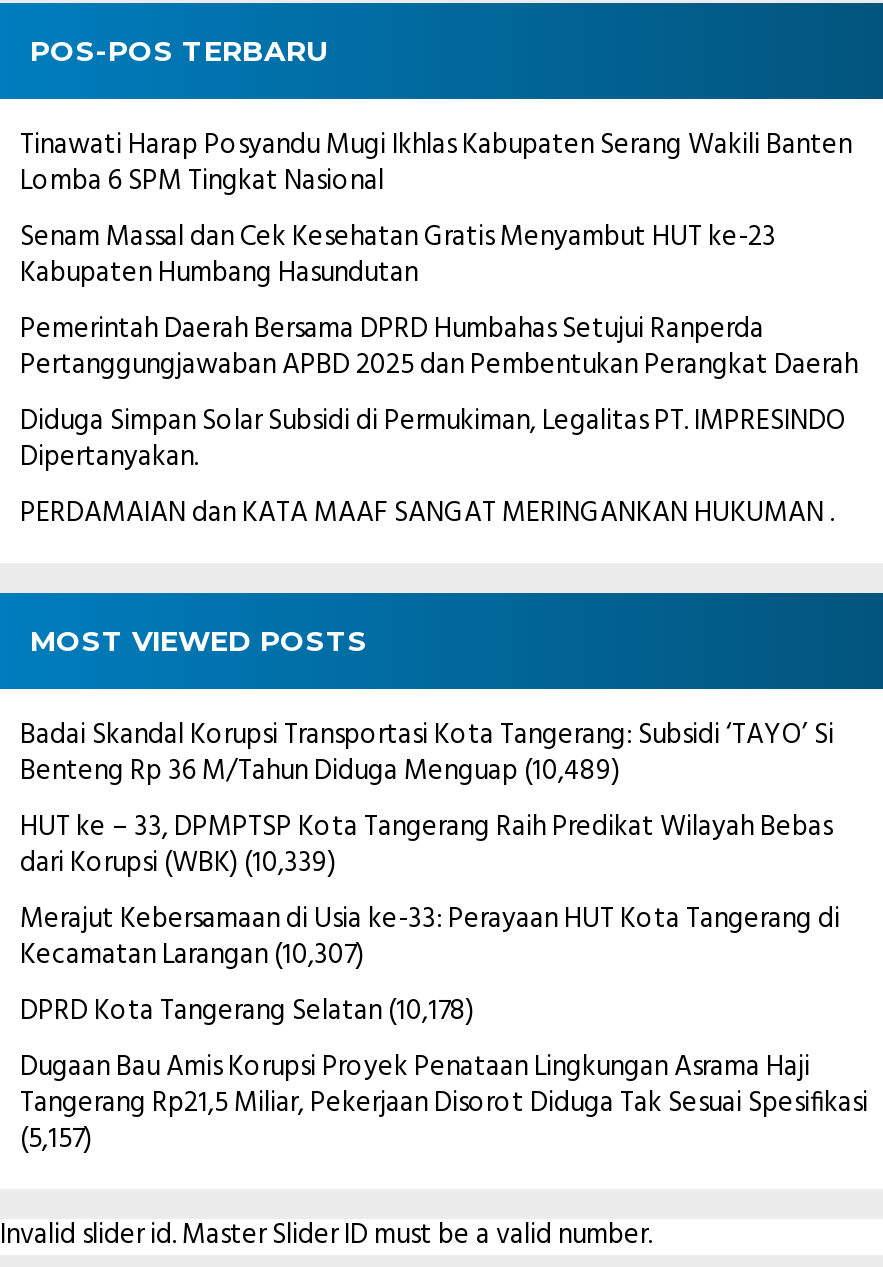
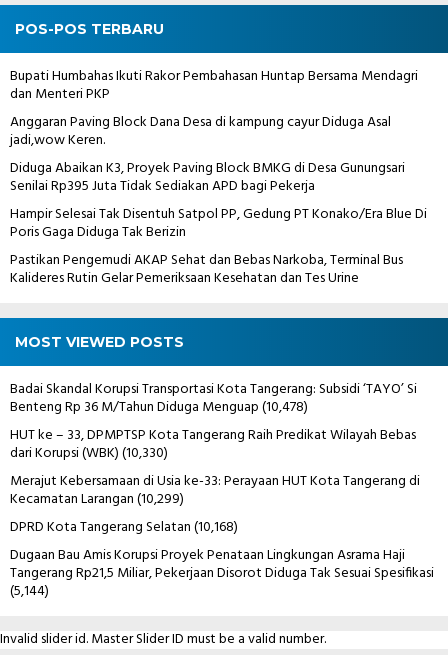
- Tinawati Harap Posyandu Mugi Ikhlas Kabupaten Serang Wakili Banten
- Lomba 6 SPM Tingkat Nasional
- Senam Massal dan Cek Kesehatan Gratis Menyambut HUT ke-23
- Kabupaten Humbang Hasundutan
- Pemerintah Daerah Bersama DPRD Humbahas Setujui Ranperda
- Pertanggungjawaban APBD 2025 dan Pembentukan Perangkat Daerah
- Diduga Simpan Solar Subsidi di Permukiman, Legalitas PT. IMPRESINDO
- Dipertanyakan.
- PERDAMAIAN dan KATA MAAF SANGAT MERINGANKAN HUKUMAN .
+ Bupati Humbahas Ikuti Rakor Pembahasan Huntap Bersama Mendagri
+ dan Menteri PKP
+ Anggaran Paving Block Dana Desa di kampung cayur Diduga Asal
+ jadi,wow Keren.
+ Diduga Abaikan K3, Proyek Paving Block BMKG di Desa Gunungsari
+ Senilai Rp395 Juta Tidak Sediakan APD bagi Pekerja
+ Hampir Selesai Tak Disentuh Satpol PP, Gedung PT Konako/Era Blue Di
+ Poris Gaga Diduga Tak Berizin
+ Pastikan Pengemudi AKAP Sehat dan Bebas Narkoba, Terminal Bus
+ Kalideres Rutin Gelar Pemeriksaan Kesehatan dan Tes Urine

- Benteng Rp 36 M/Tahun Diduga Menguap (10,489)
+ Benteng Rp 36 M/Tahun Diduga Menguap (10,478)

- dari Korupsi (WBK) (10,339)
+ dari Korupsi (WBK) (10,330)

- Kecamatan Larangan (10,307)
+ Kecamatan Larangan (10,299)

- DPRD Kota Tangerang Selatan (10,178)
+ DPRD Kota Tangerang Selatan (10,168)

- (5,157)
+ (5,144)
